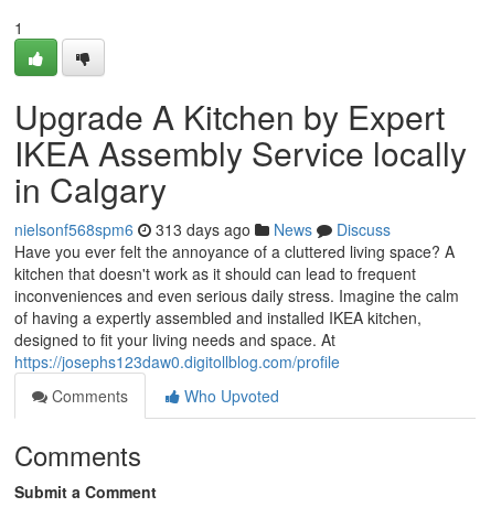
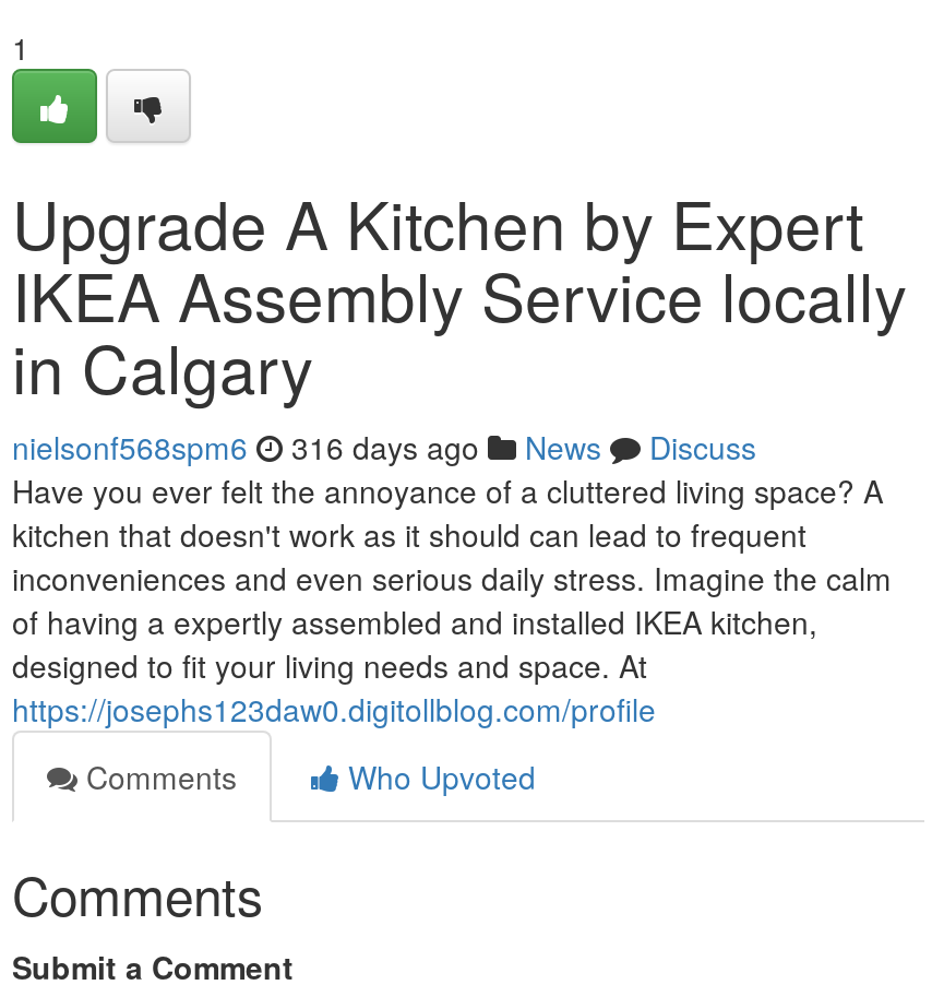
- nielsonf568spm6 313 days ago News Discuss
+ nielsonf568spm6 316 days ago News Discuss
